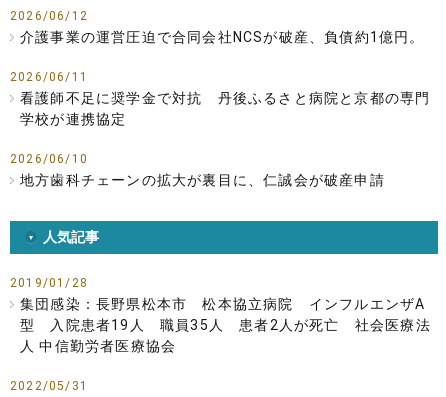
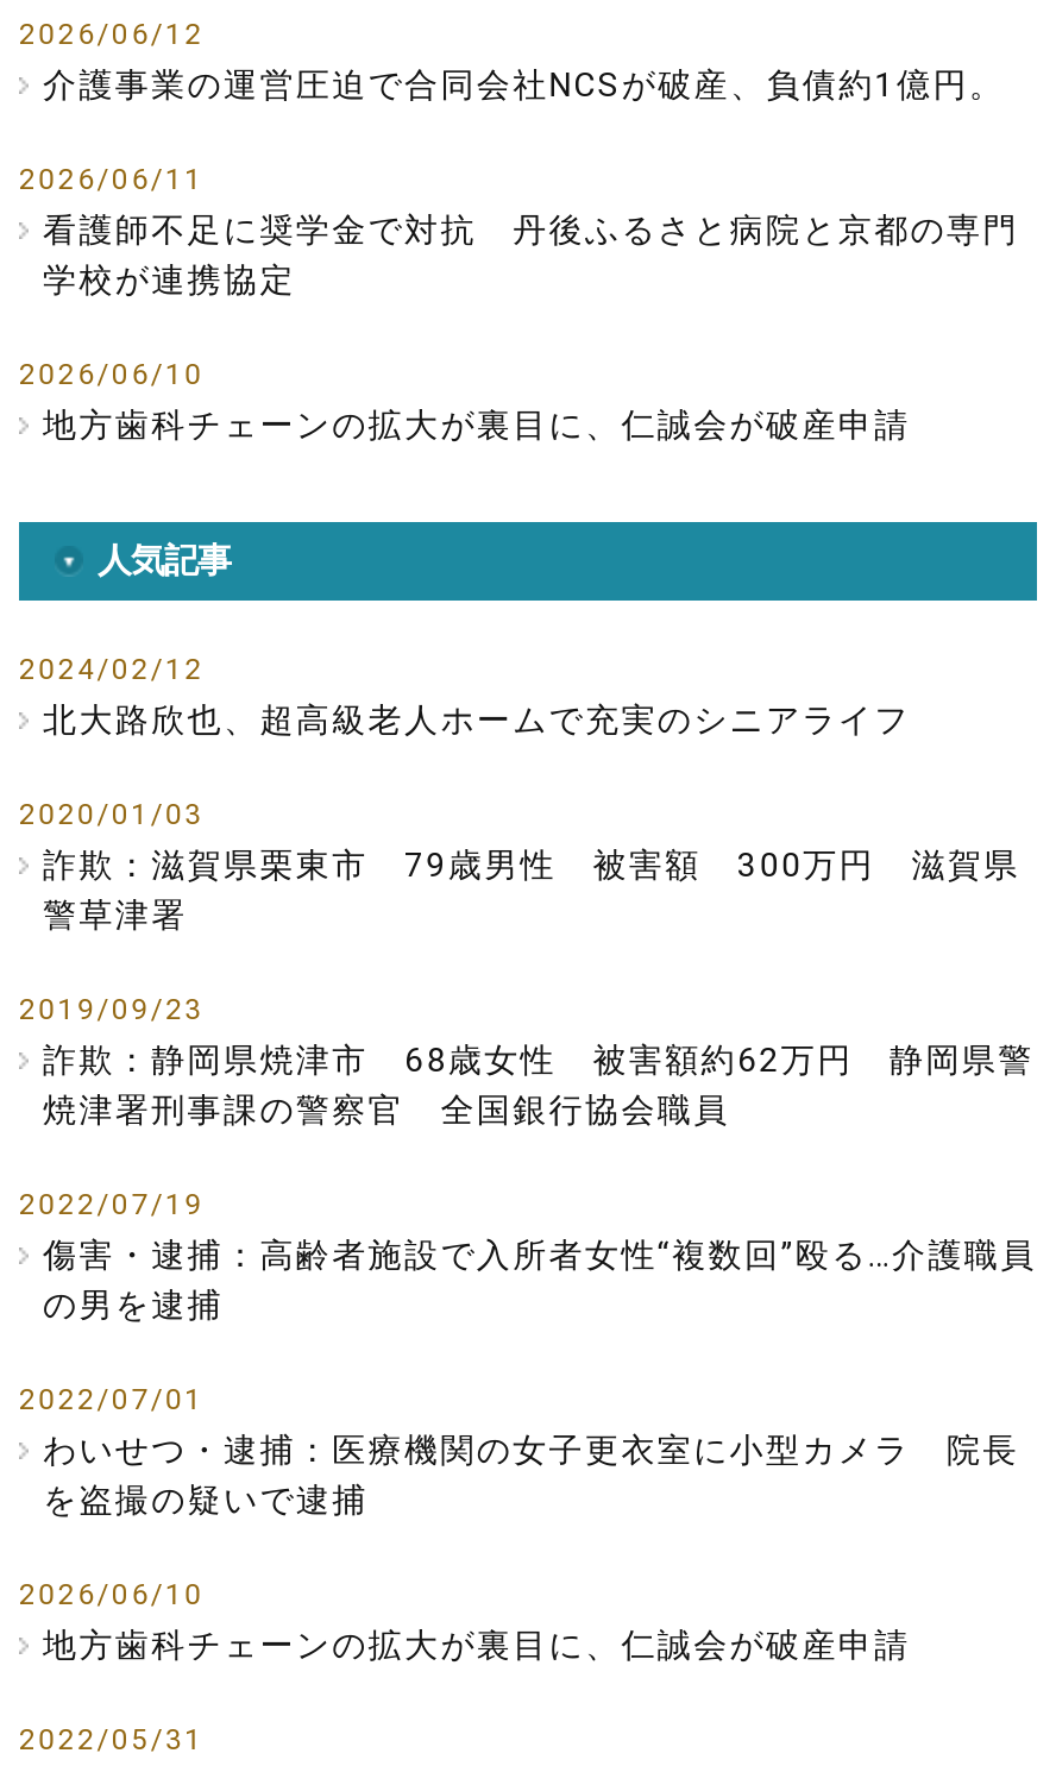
- 2019/01/28
- 集団感染：長野県松本市 松本協立病院 インフルエンザA
- 型 入院患者19人 職員35人 患者2人が死亡 社会医療法
- 人 中信勤労者医療協会
+ 2024/02/12
+ 北大路欣也、超高級老人ホームで充実のシニアライフ
+ 2020/01/03
+ 詐欺：滋賀県栗東市 79歳男性 被害額 300万円 滋賀県
+ 警草津署
+ 2019/09/23
+ 詐欺：静岡県焼津市 68歳女性 被害額約62万円 静岡県警
+ 焼津署刑事課の警察官 全国銀行協会職員
+ 2022/07/19
+ 傷害・逮捕：高齢者施設で入所者女性“複数回”殴る…介護職員
+ の男を逮捕
+ 2022/07/01
+ わいせつ・逮捕：医療機関の女子更衣室に小型カメラ 院長
+ を盗撮の疑いで逮捕
+ 2026/06/10
+ 地方歯科チェーンの拡大が裏目に、仁誠会が破産申請
